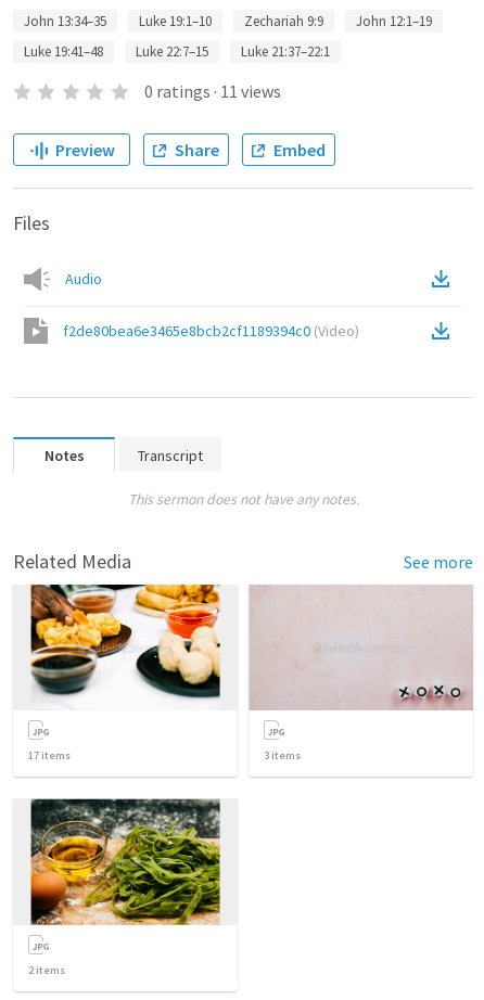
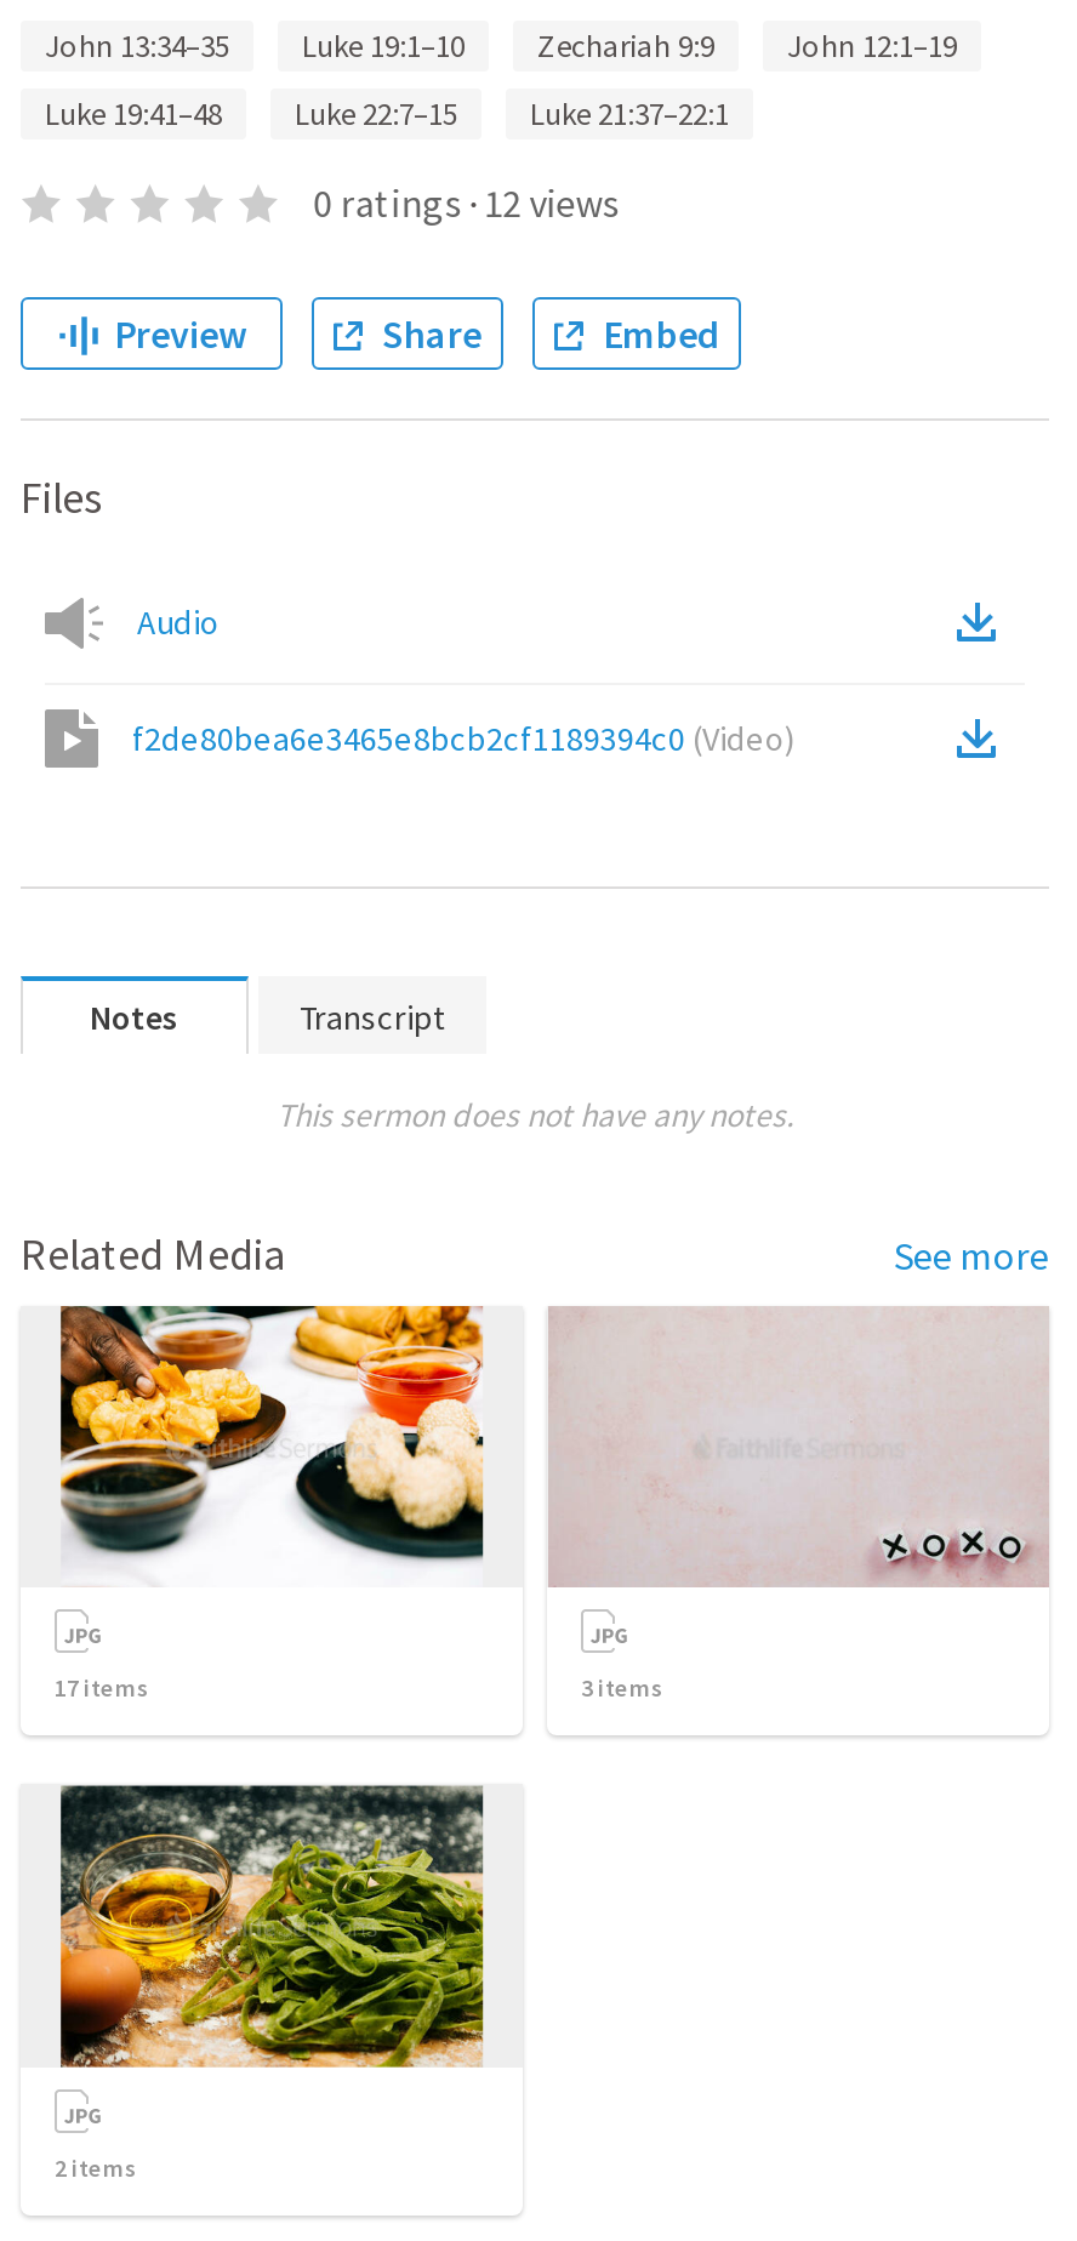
- 0 ratings · 11 views
+ 0 ratings · 12 views
